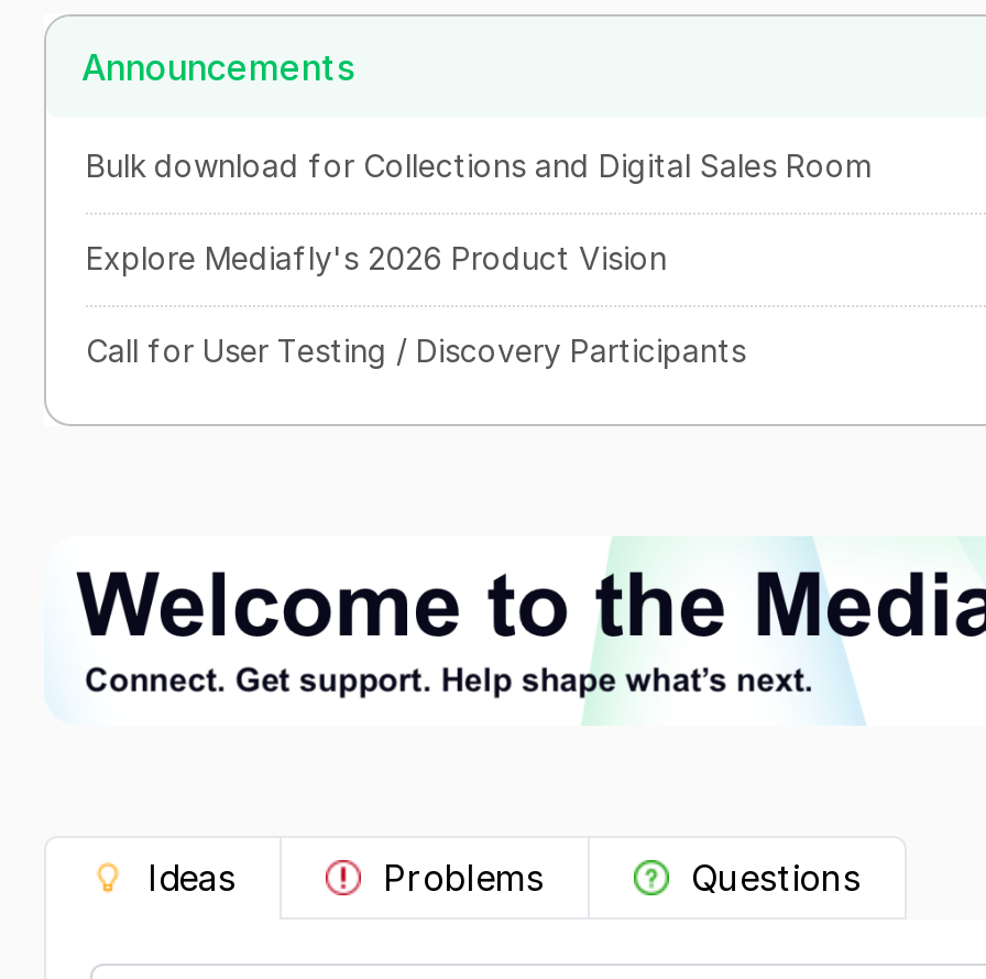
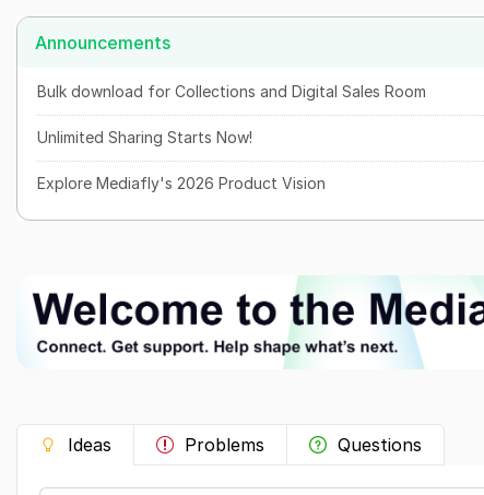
+ Unlimited Sharing Starts Now!

moved down: Explore Mediafly's 2026 Product Vision

- Call for User Testing / Discovery Participants
